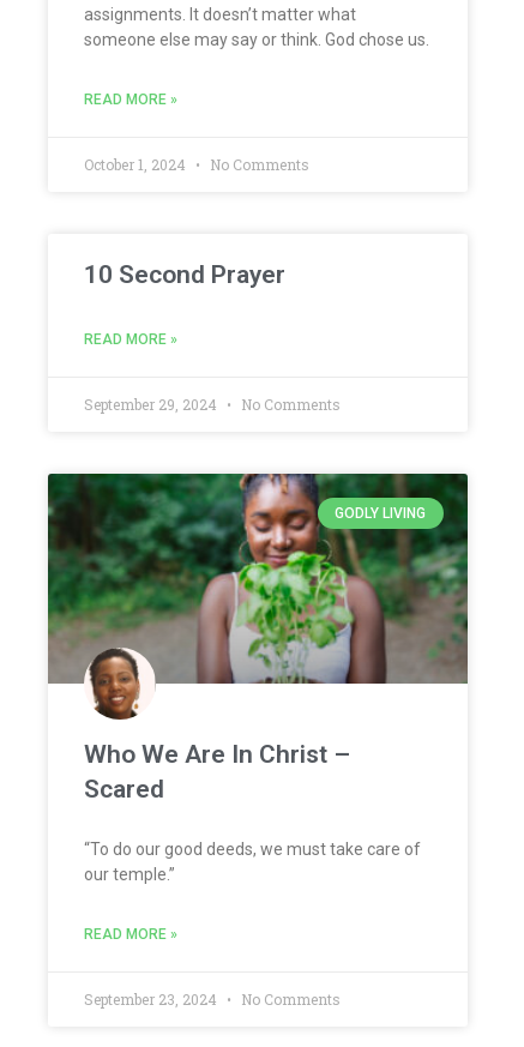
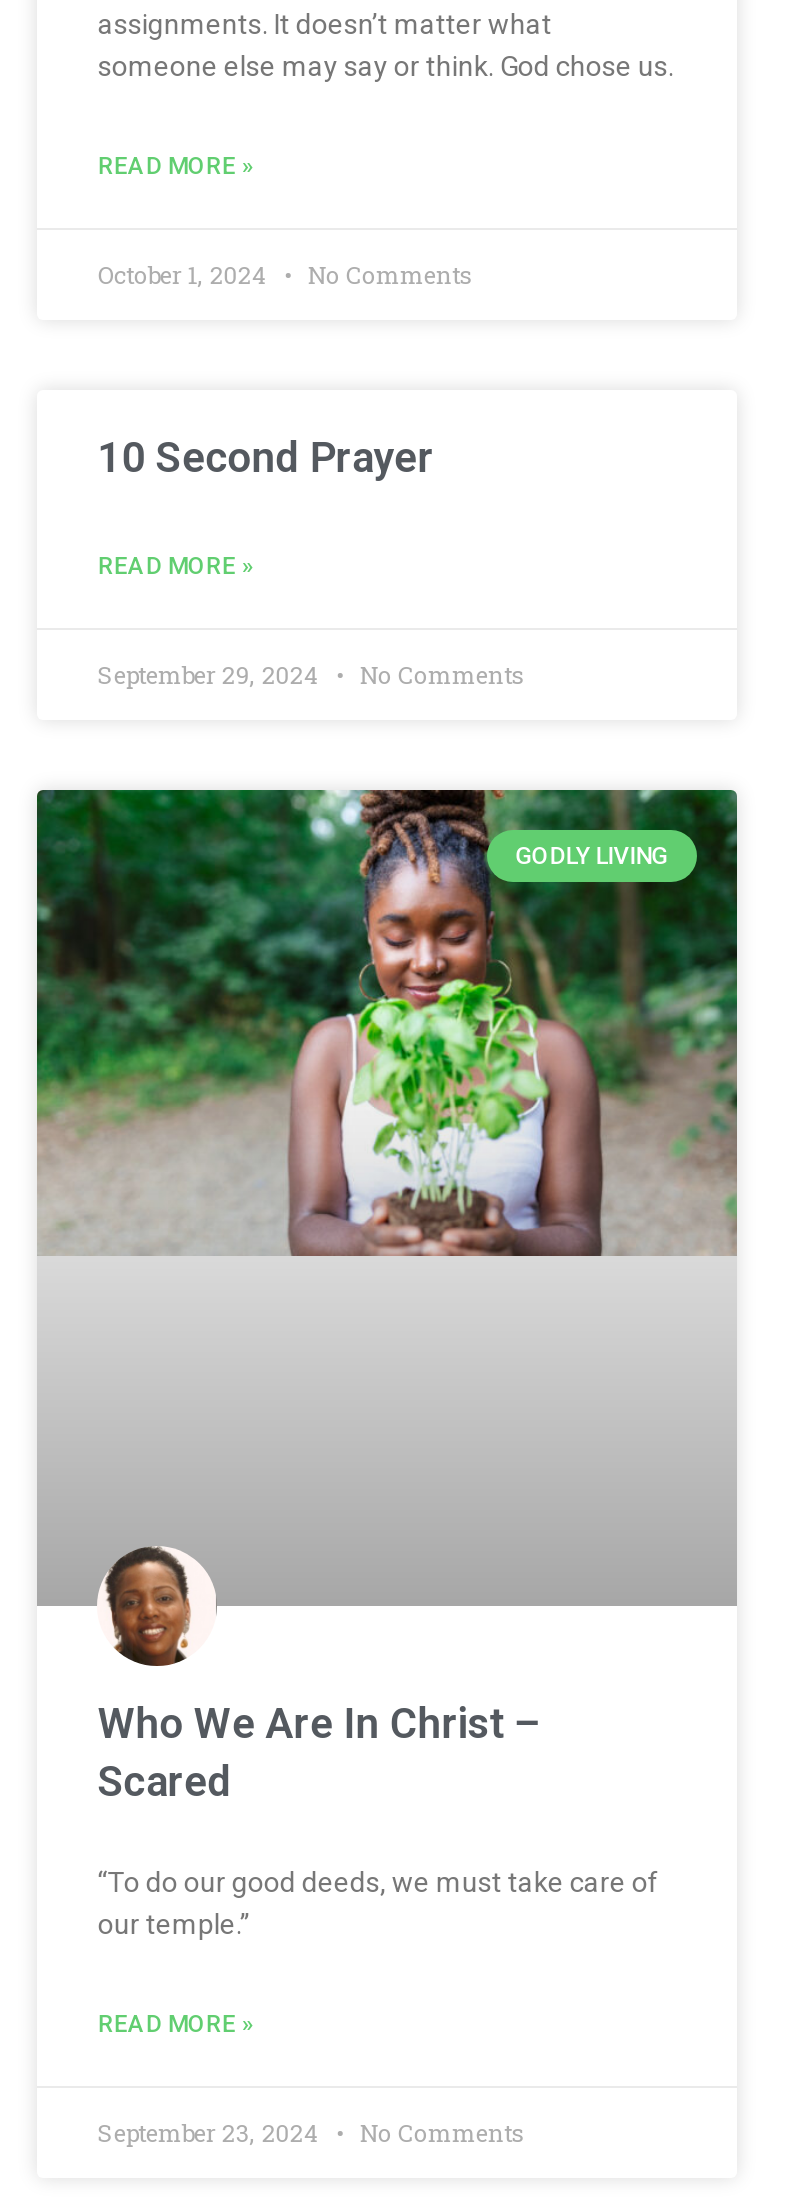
- [image]
+ [image]
